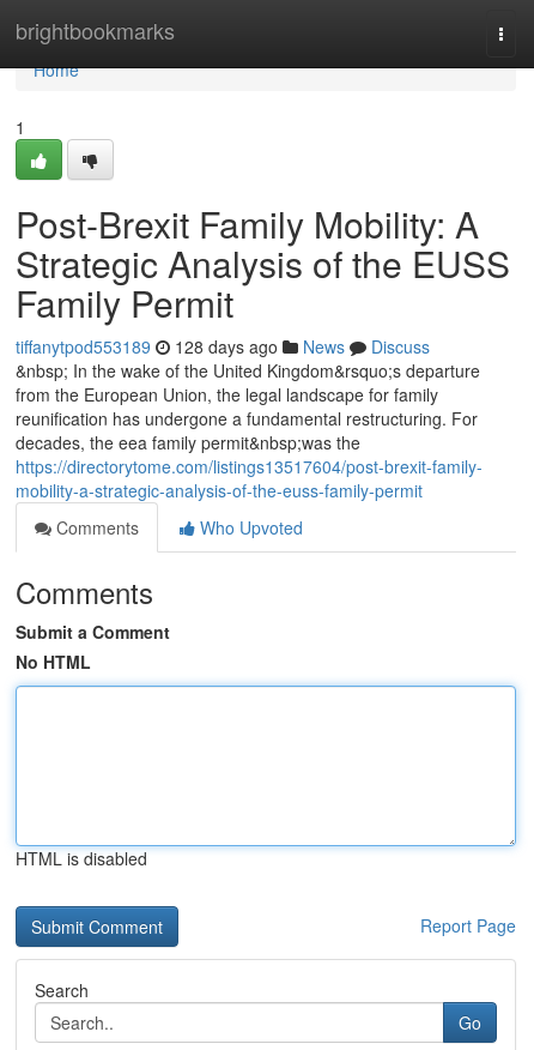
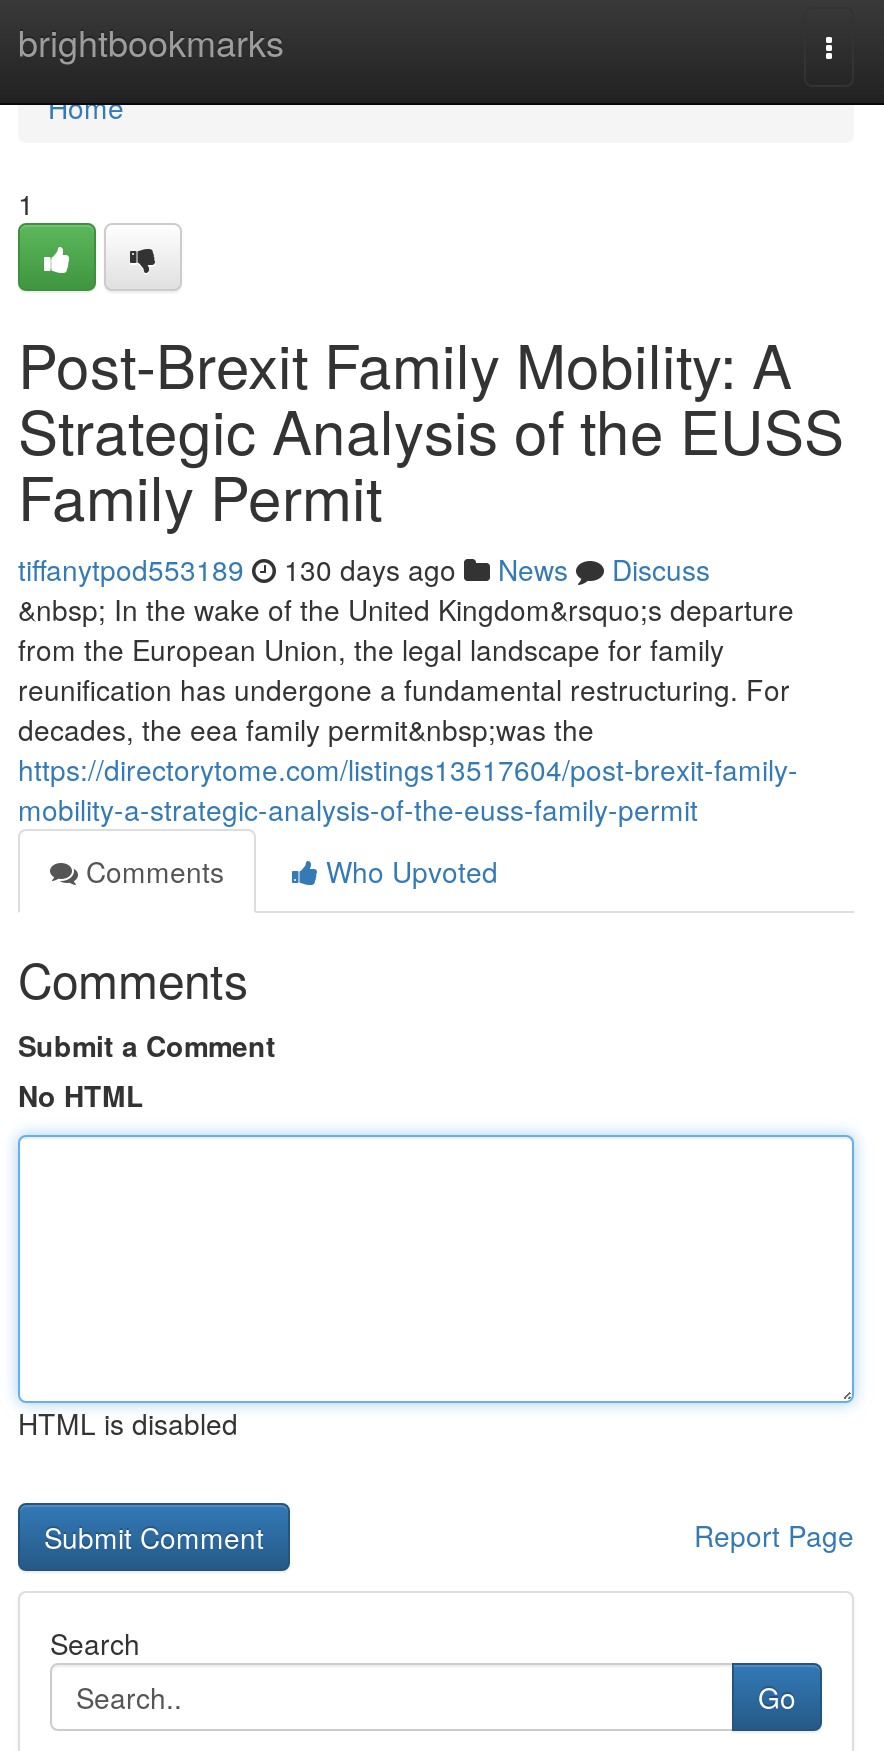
- tiffanytpod553189 128 days ago News Discuss
+ tiffanytpod553189 130 days ago News Discuss
